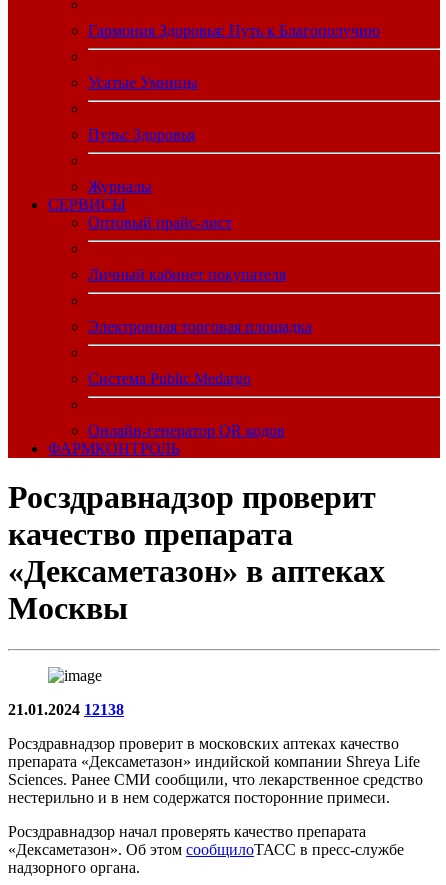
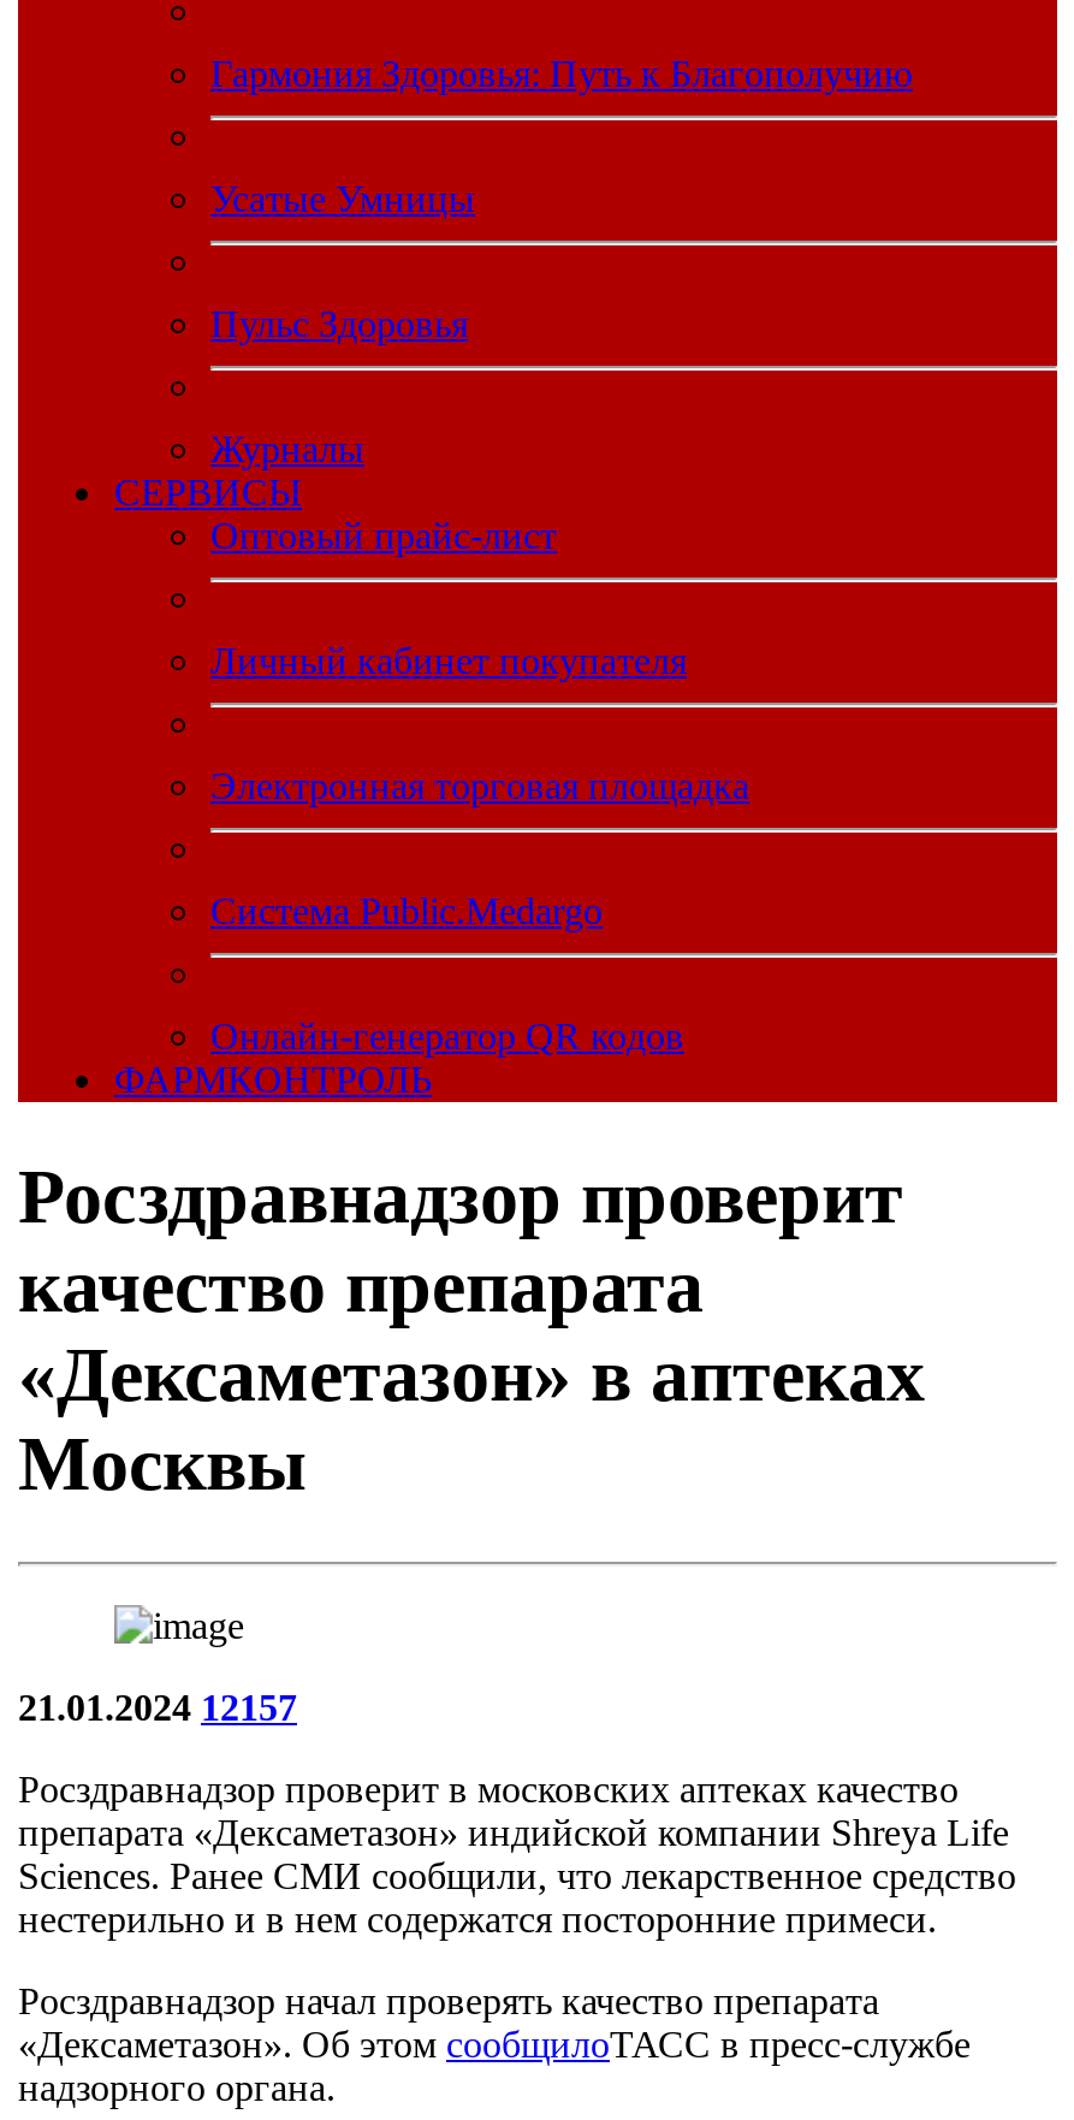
- 21.01.2024 12138
+ 21.01.2024 12157
